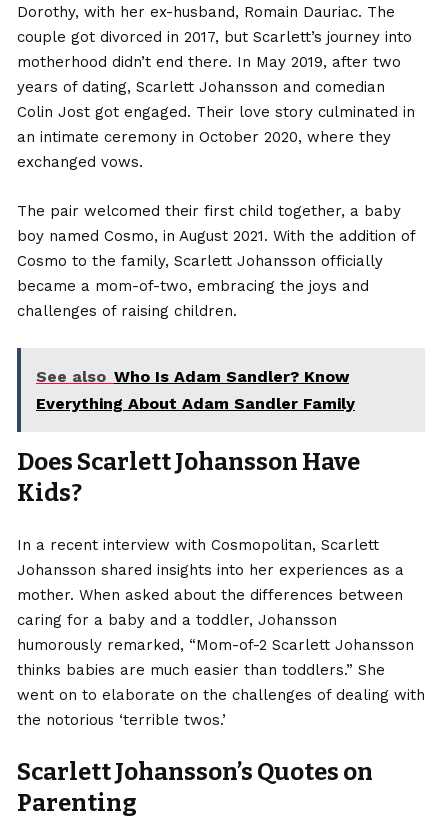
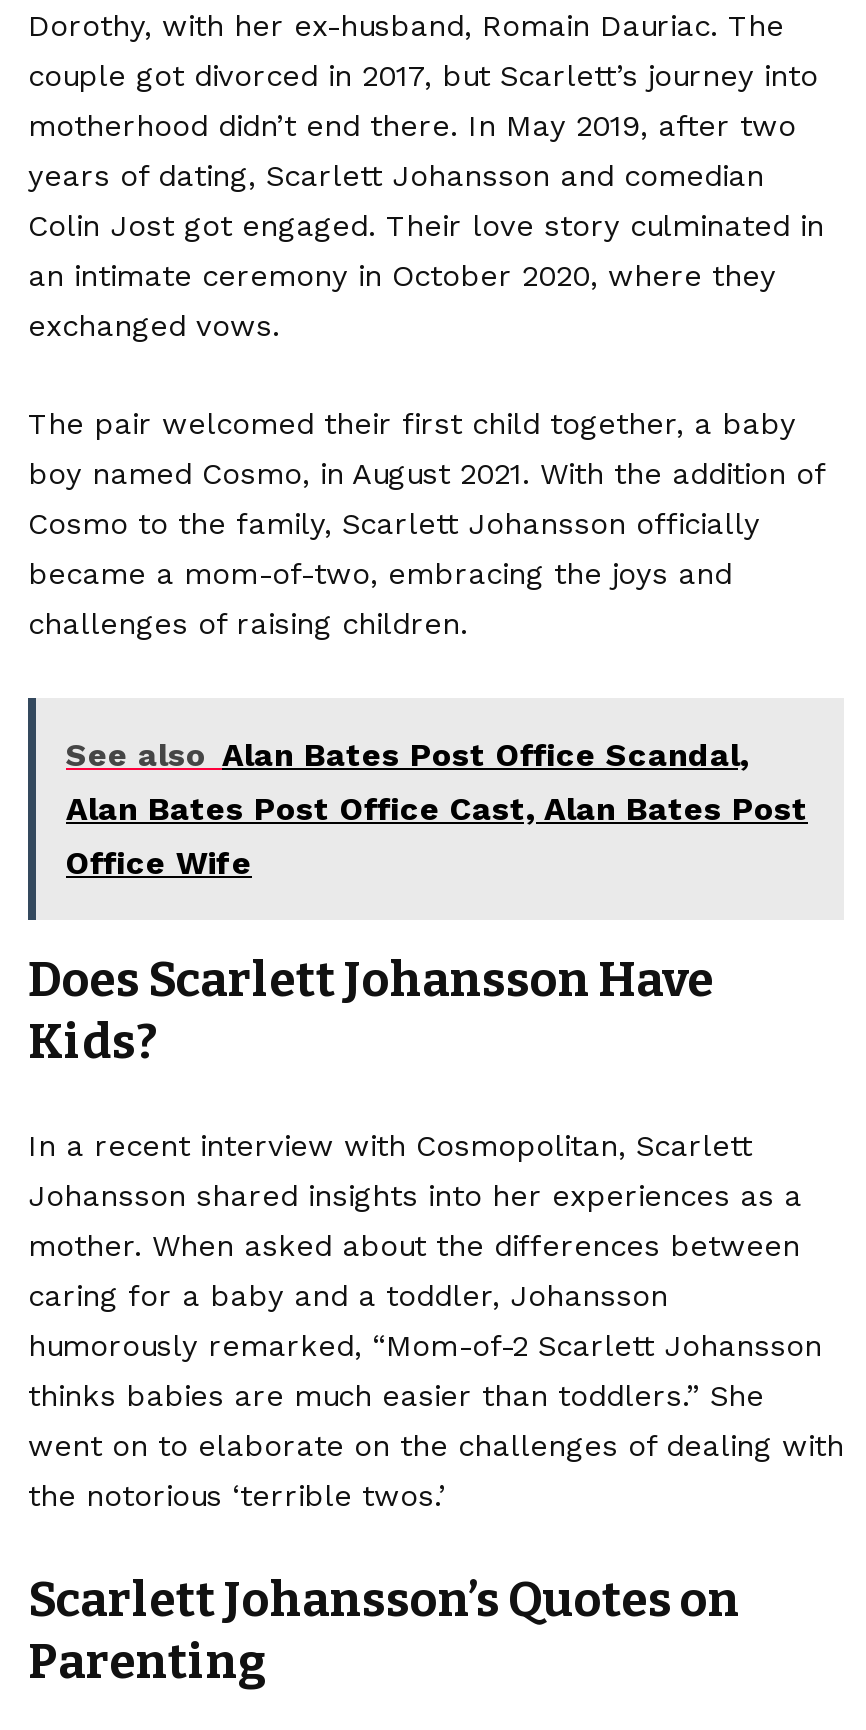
- See also Who Is Adam Sandler? Know
- Everything About Adam Sandler Family
+ See also Alan Bates Post Office Scandal,
+ Alan Bates Post Office Cast, Alan Bates Post
+ Office Wife
